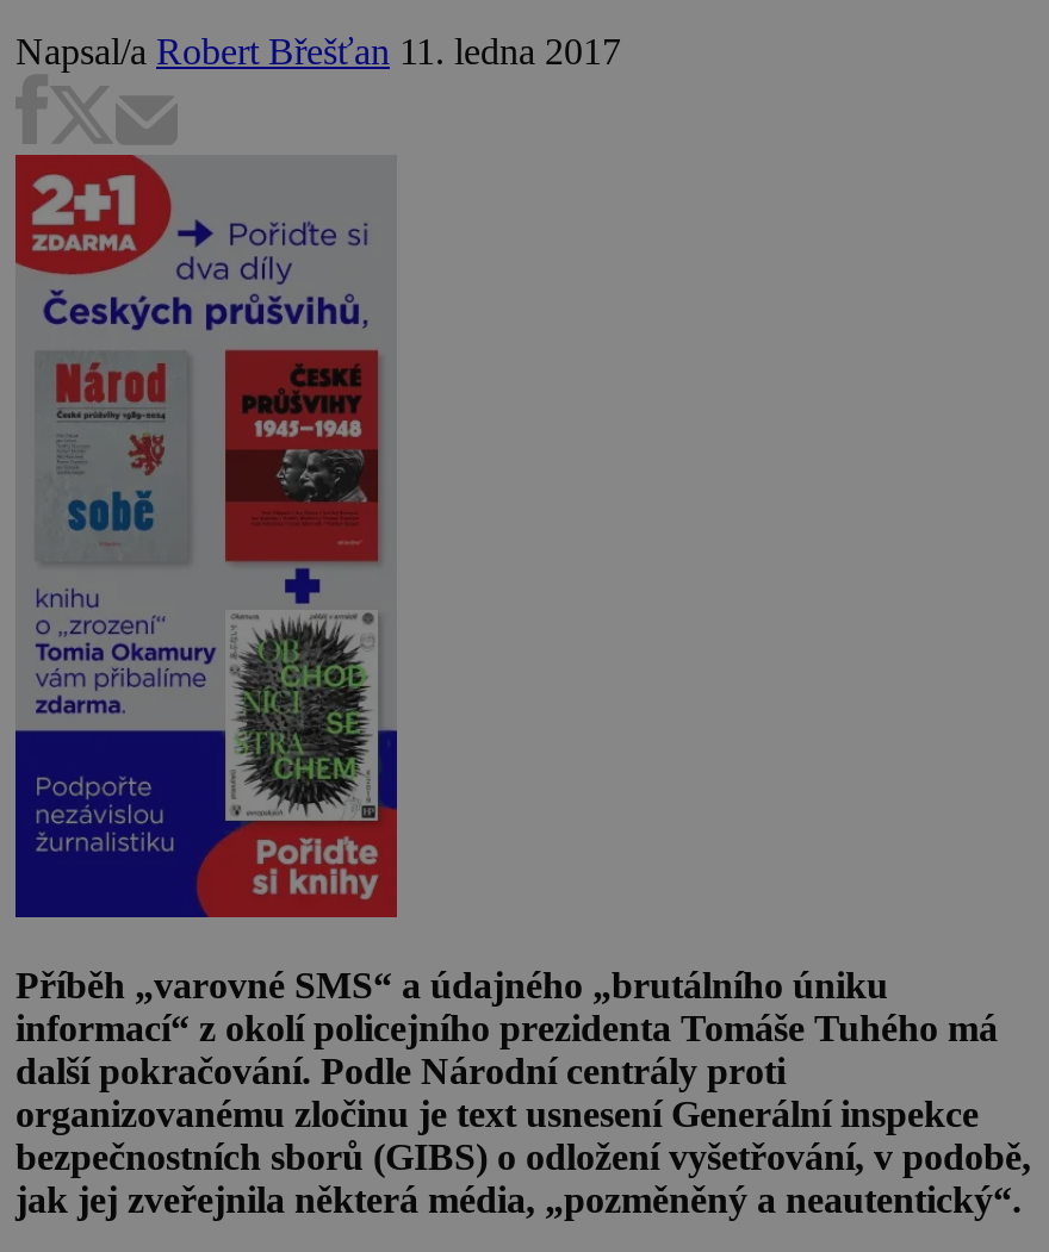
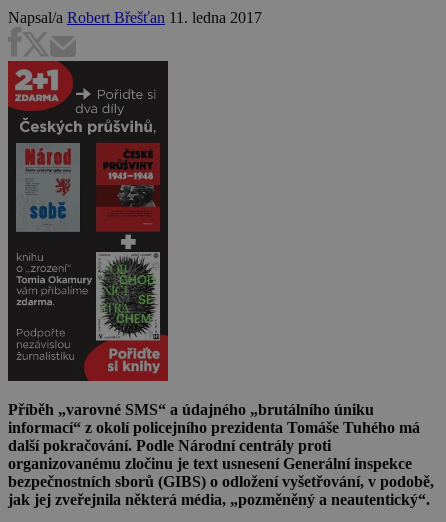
- [image]
+ [image]
